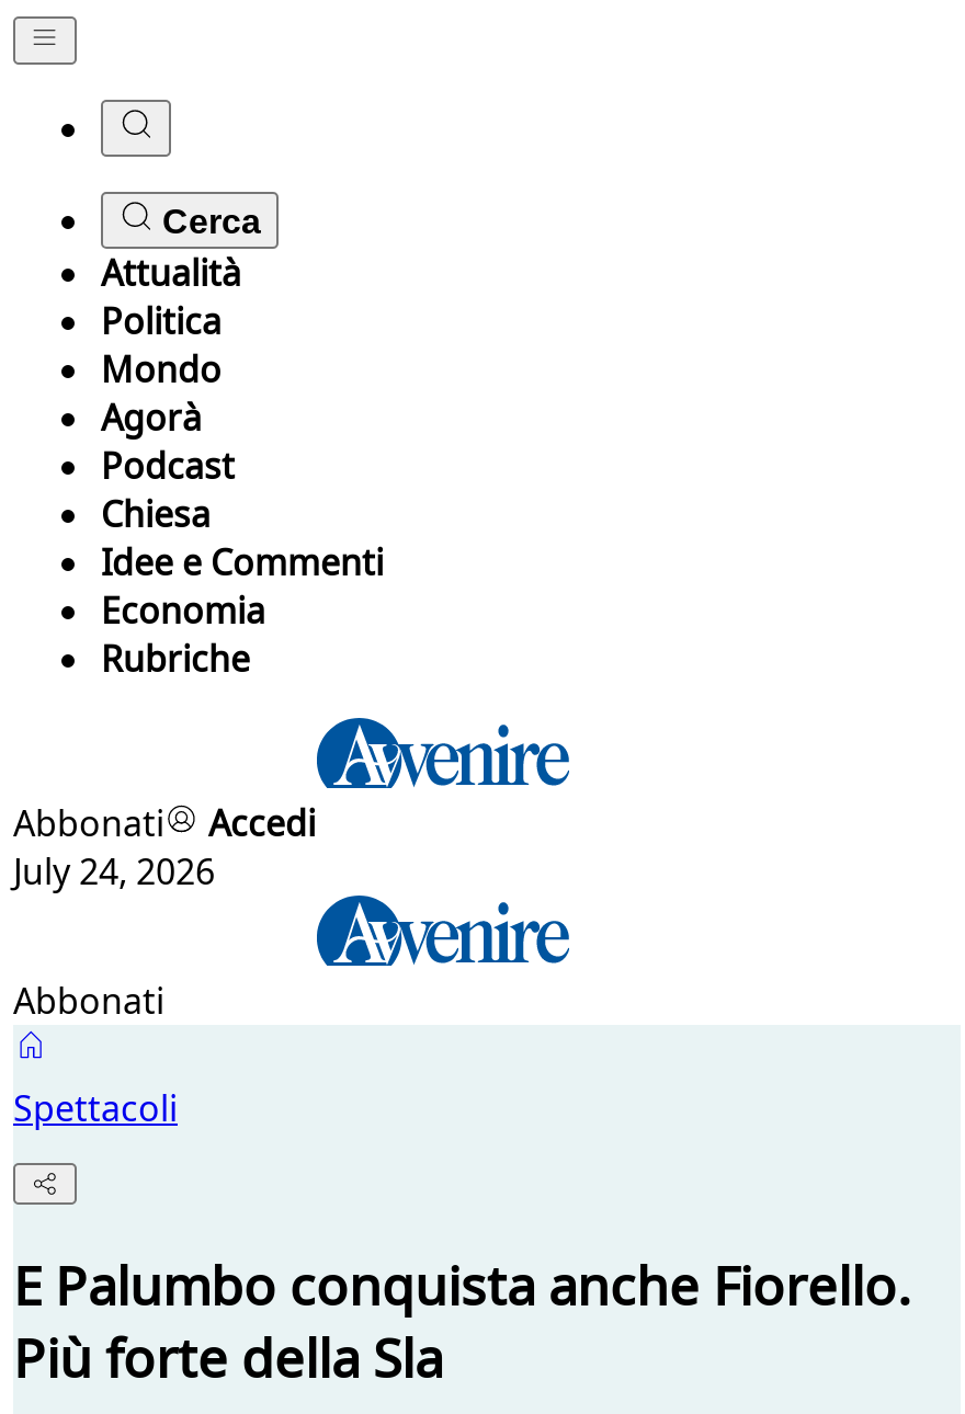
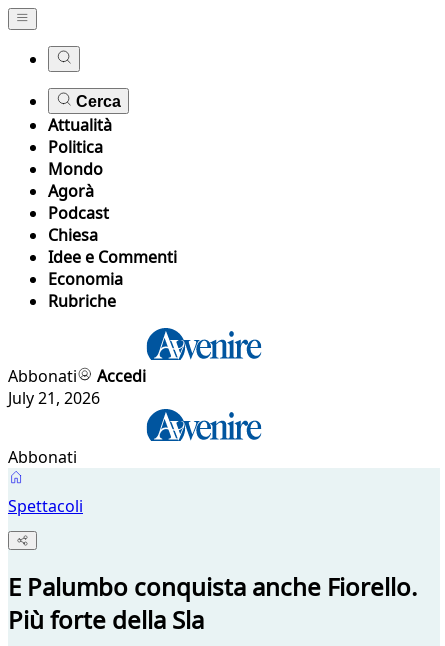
- July 24, 2026
+ July 21, 2026
